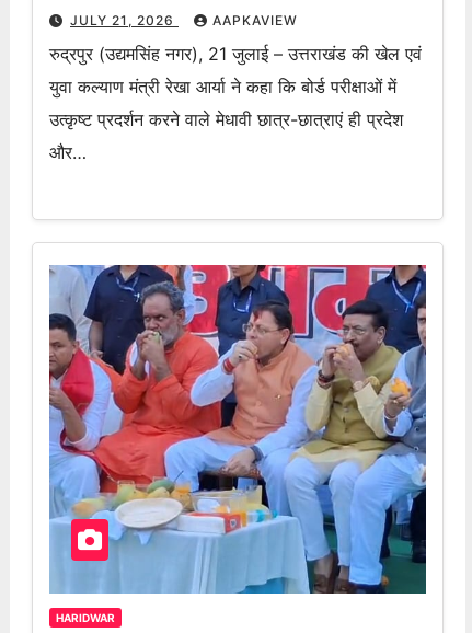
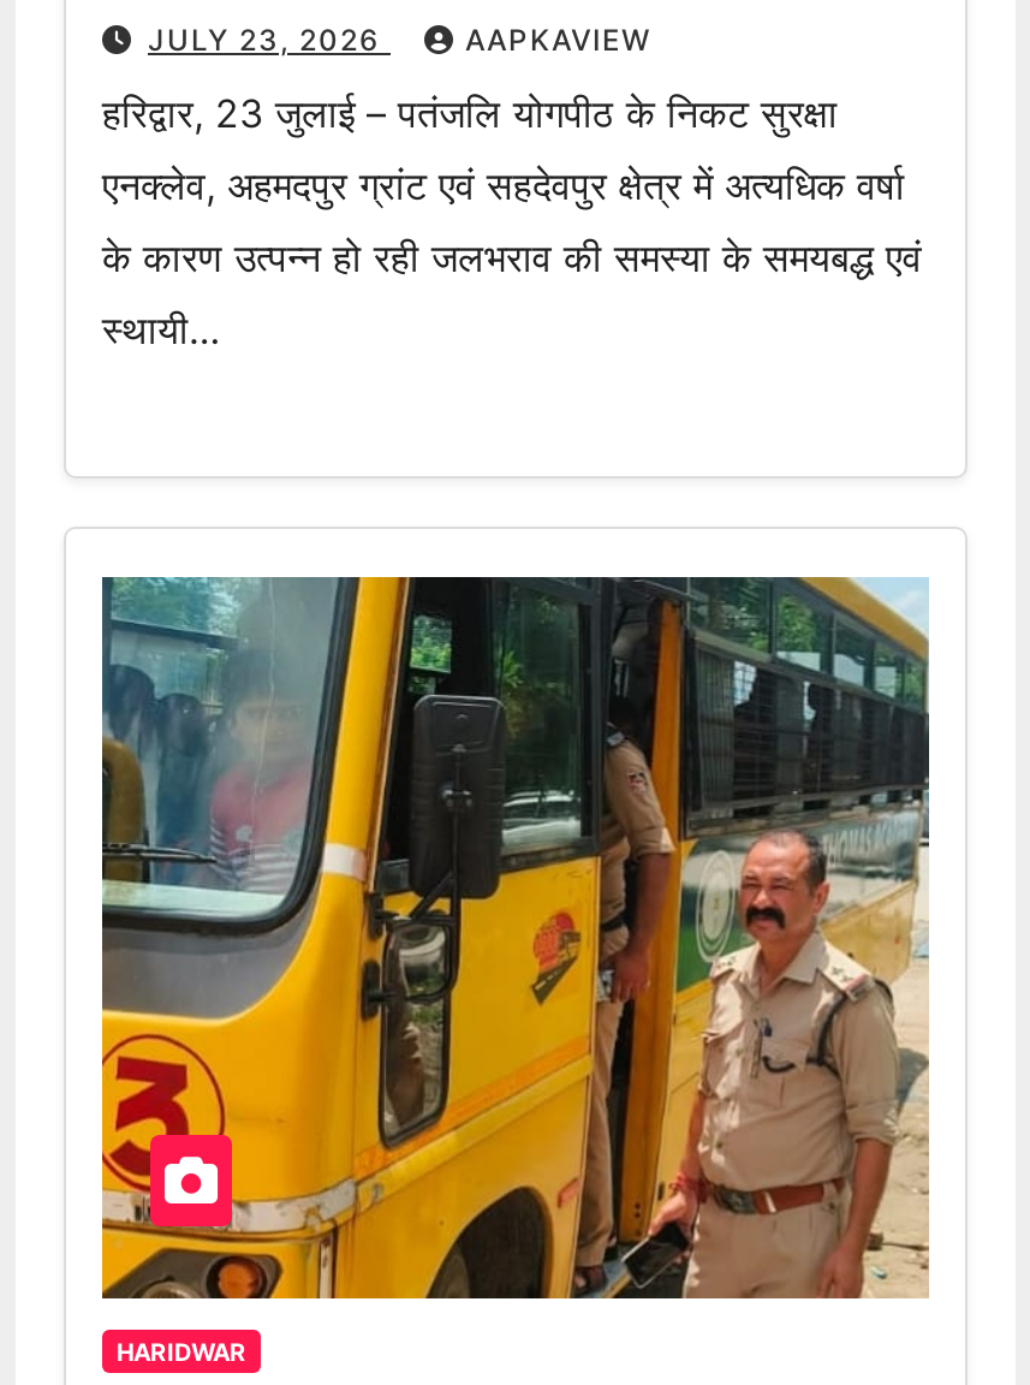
- JULY 21, 2026
+ JULY 23, 2026

- रुद्रपुर (उद्यमसिंह नगर), 21 जुलाई – उत्तराखंड की खेल एवं
+ हरिद्वार, 23 जुलाई – पतंजलि योगपीठ के निकट सुरक्षा

- युवा कल्याण मंत्री रेखा आर्या ने कहा कि बोर्ड परीक्षाओं में
+ एनक्लेव, अहमदपुर ग्रांट एवं सहदेवपुर क्षेत्र में अत्यधिक वर्षा

- उत्कृष्ट प्रदर्शन करने वाले मेधावी छात्र-छात्राएं ही प्रदेश
+ के कारण उत्पन्न हो रही जलभराव की समस्या के समयबद्ध एवं

- और…
+ स्थायी…

- [image]
+ [image]
